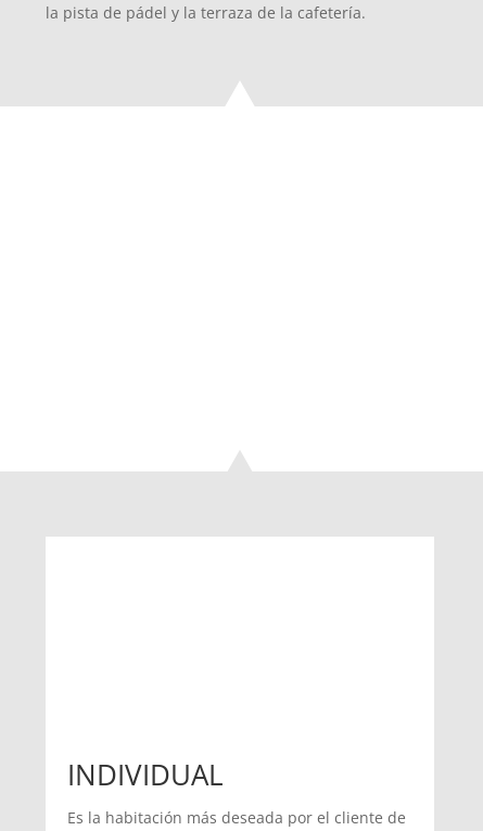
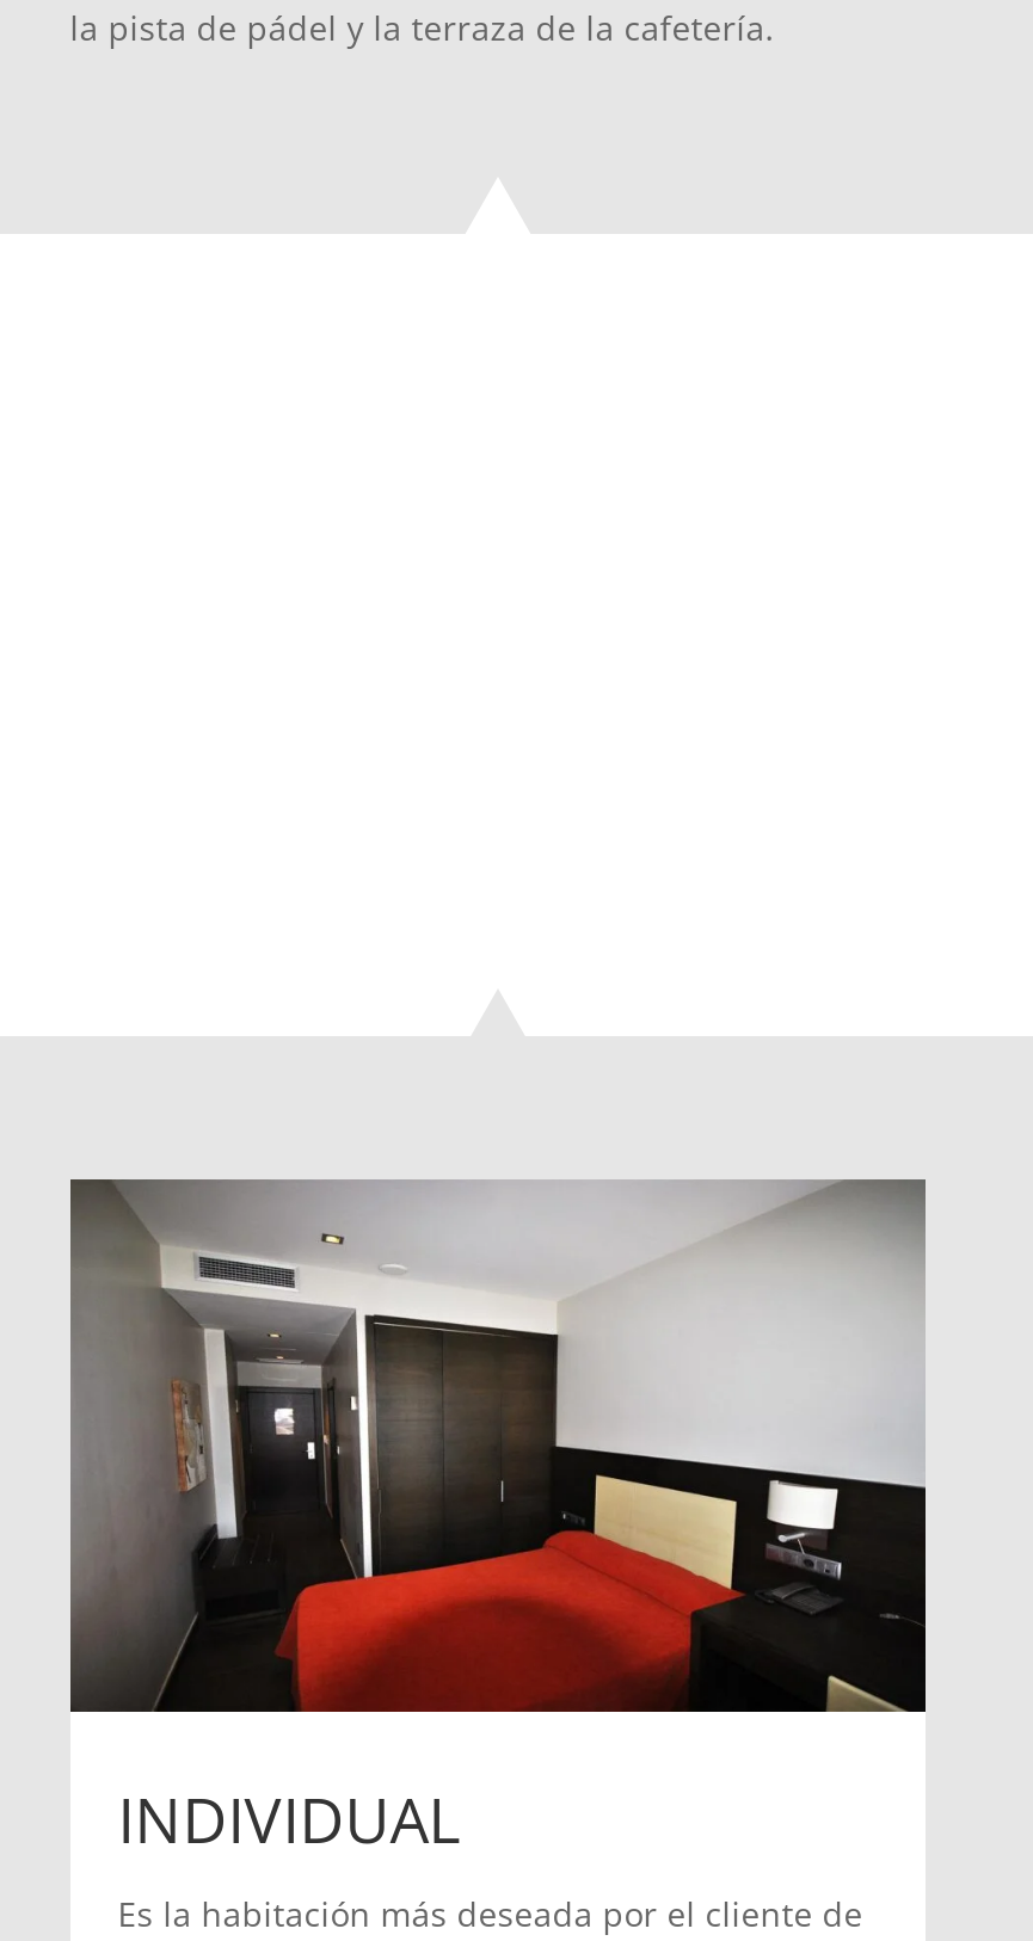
+ [image]
